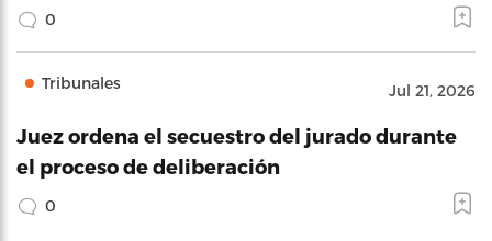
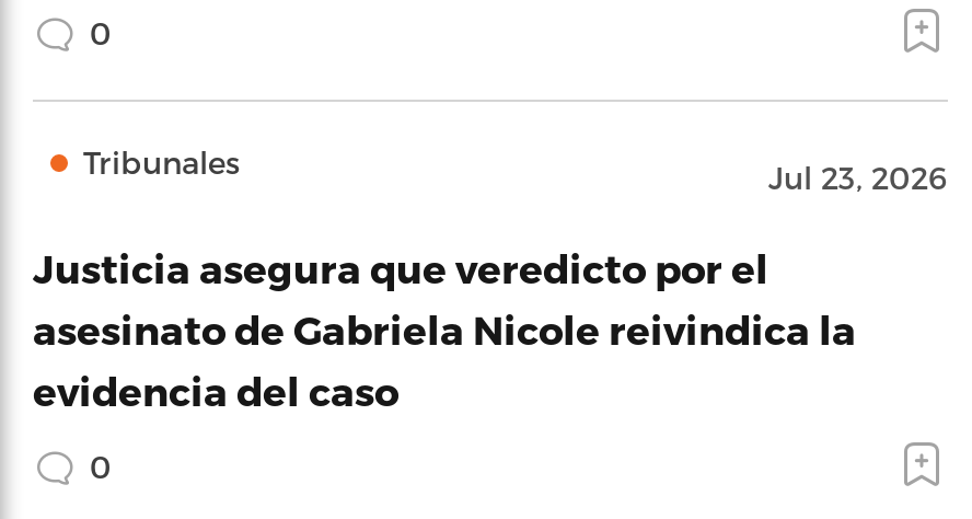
- Jul 21, 2026
+ Jul 23, 2026

- Juez ordena el secuestro del jurado durante
- el proceso de deliberación
+ Justicia asegura que veredicto por el
+ asesinato de Gabriela Nicole reivindica la
+ evidencia del caso
